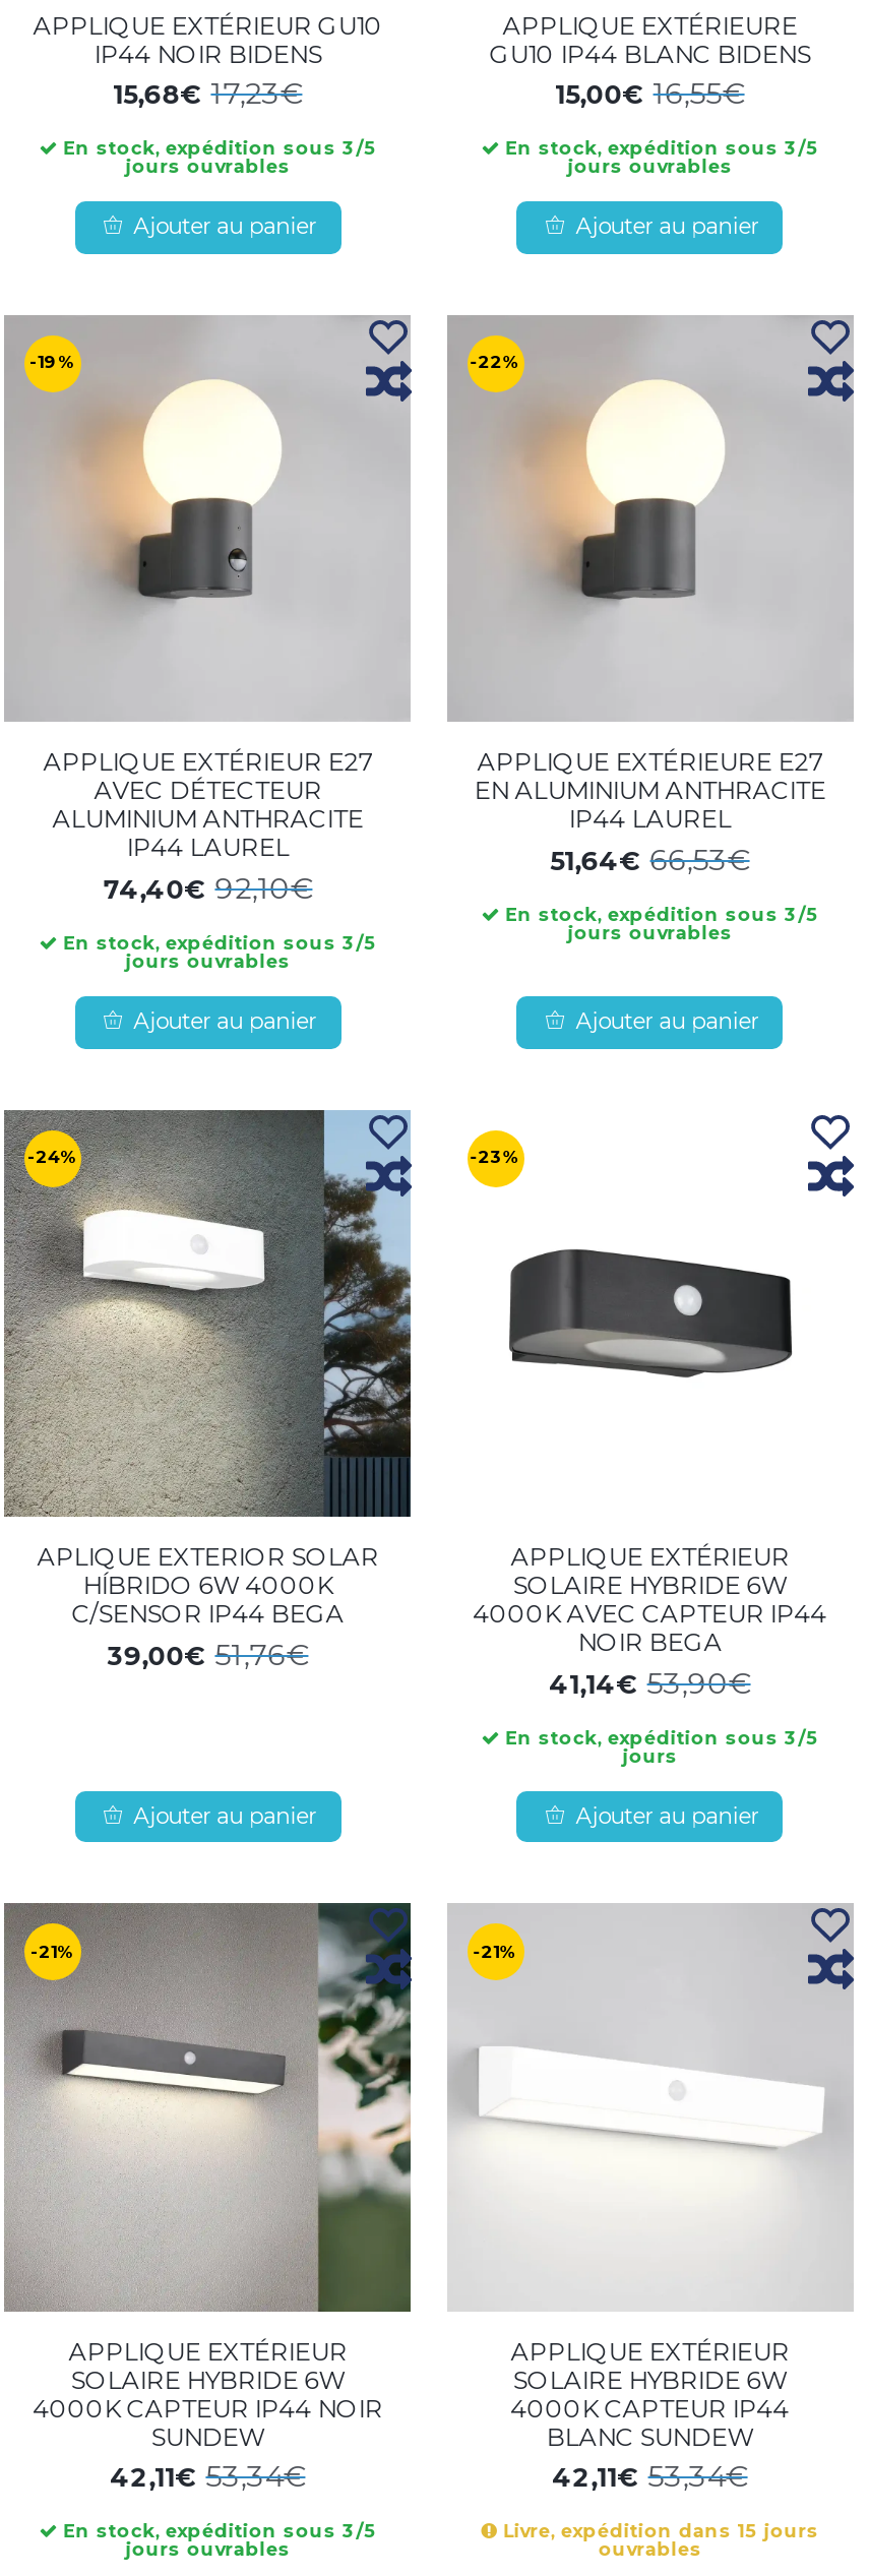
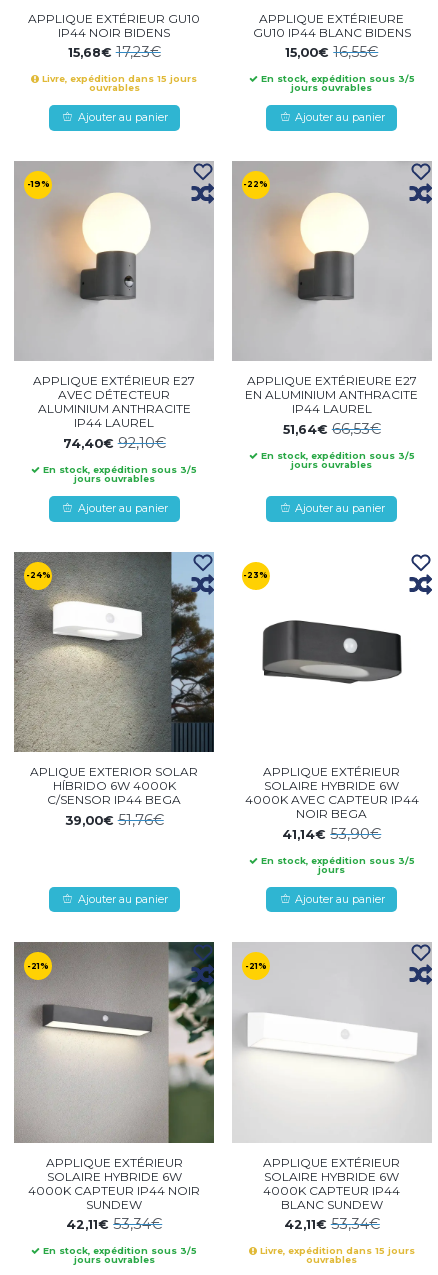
- En stock, expédition sous 3/5
- jours ouvrables
+ Livre, expédition dans 15 jours
+ ouvrables
